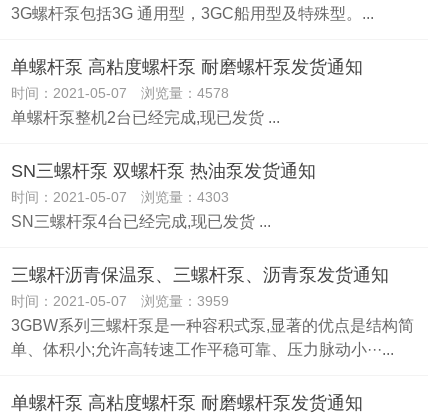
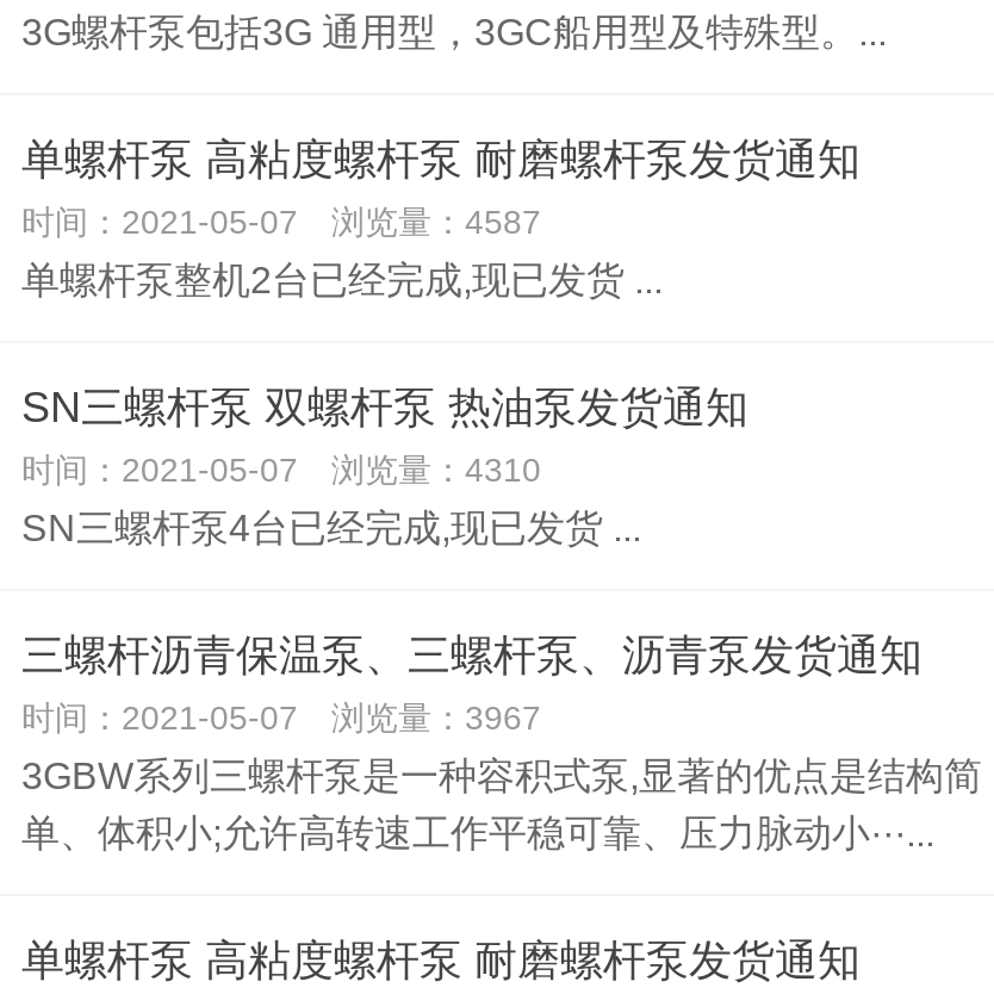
- 时间：2021-05-07 浏览量：4578
+ 时间：2021-05-07 浏览量：4587

- 时间：2021-05-07 浏览量：4303
+ 时间：2021-05-07 浏览量：4310

- 时间：2021-05-07 浏览量：3959
+ 时间：2021-05-07 浏览量：3967
